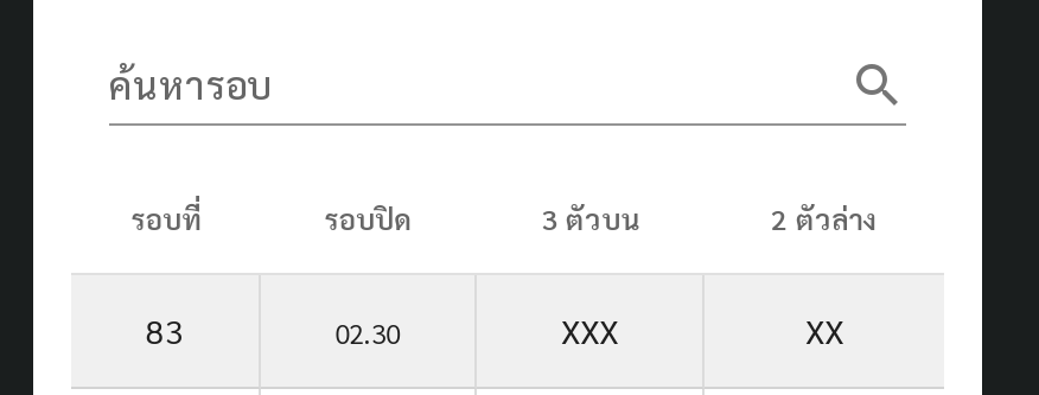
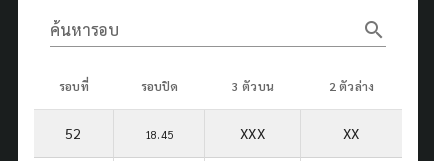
- 83
+ 52

- 02.30
+ 18.45
